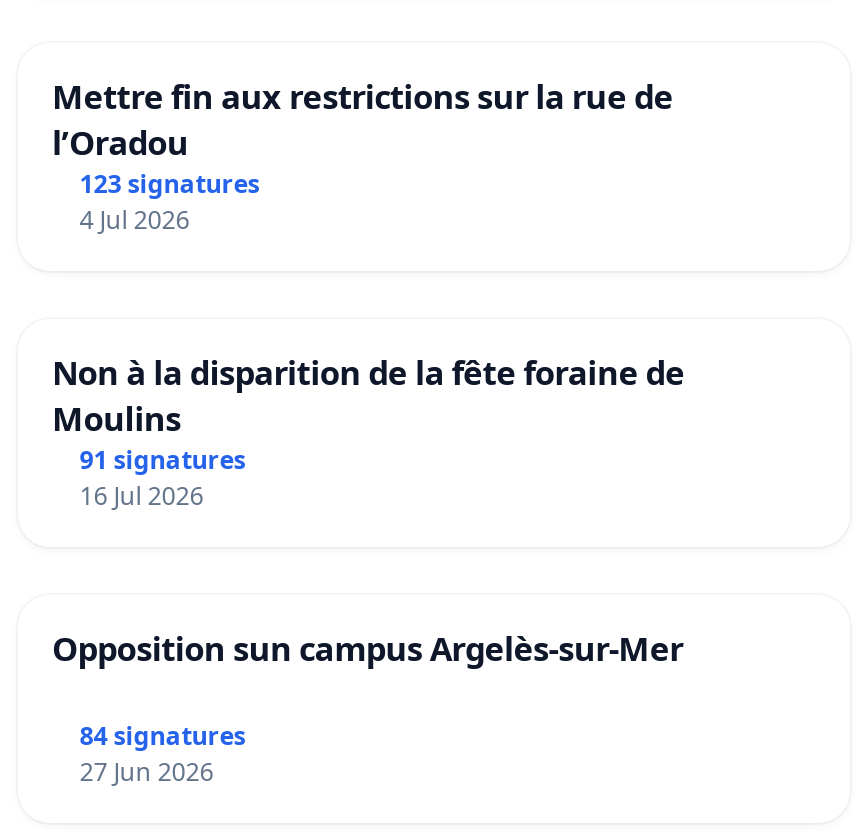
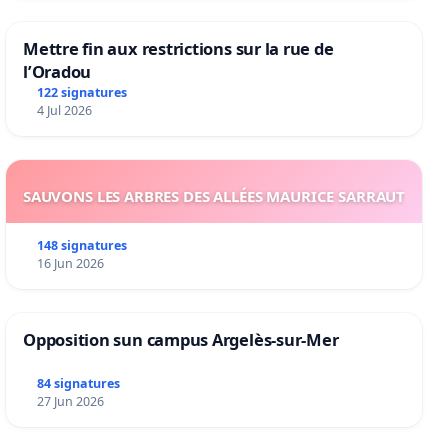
- 123 signatures
+ 122 signatures

- Non à la disparition de la fête foraine de
- Moulins
- 91 signatures
- 16 Jul 2026
+ SAUVONS LES ARBRES DES ALLÉES MAURICE SARRAUT
+ 148 signatures
+ 16 Jun 2026
